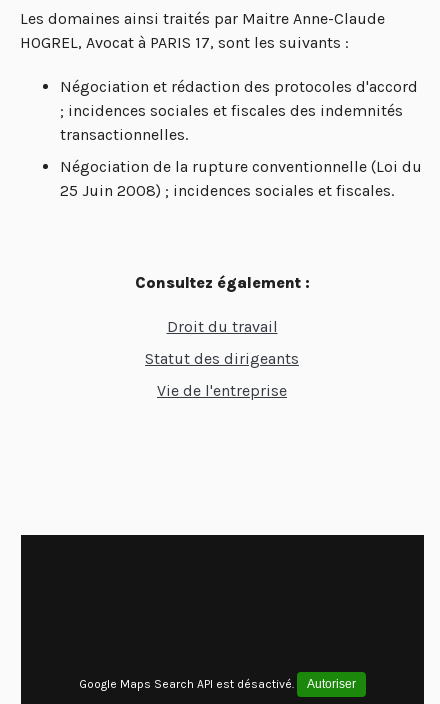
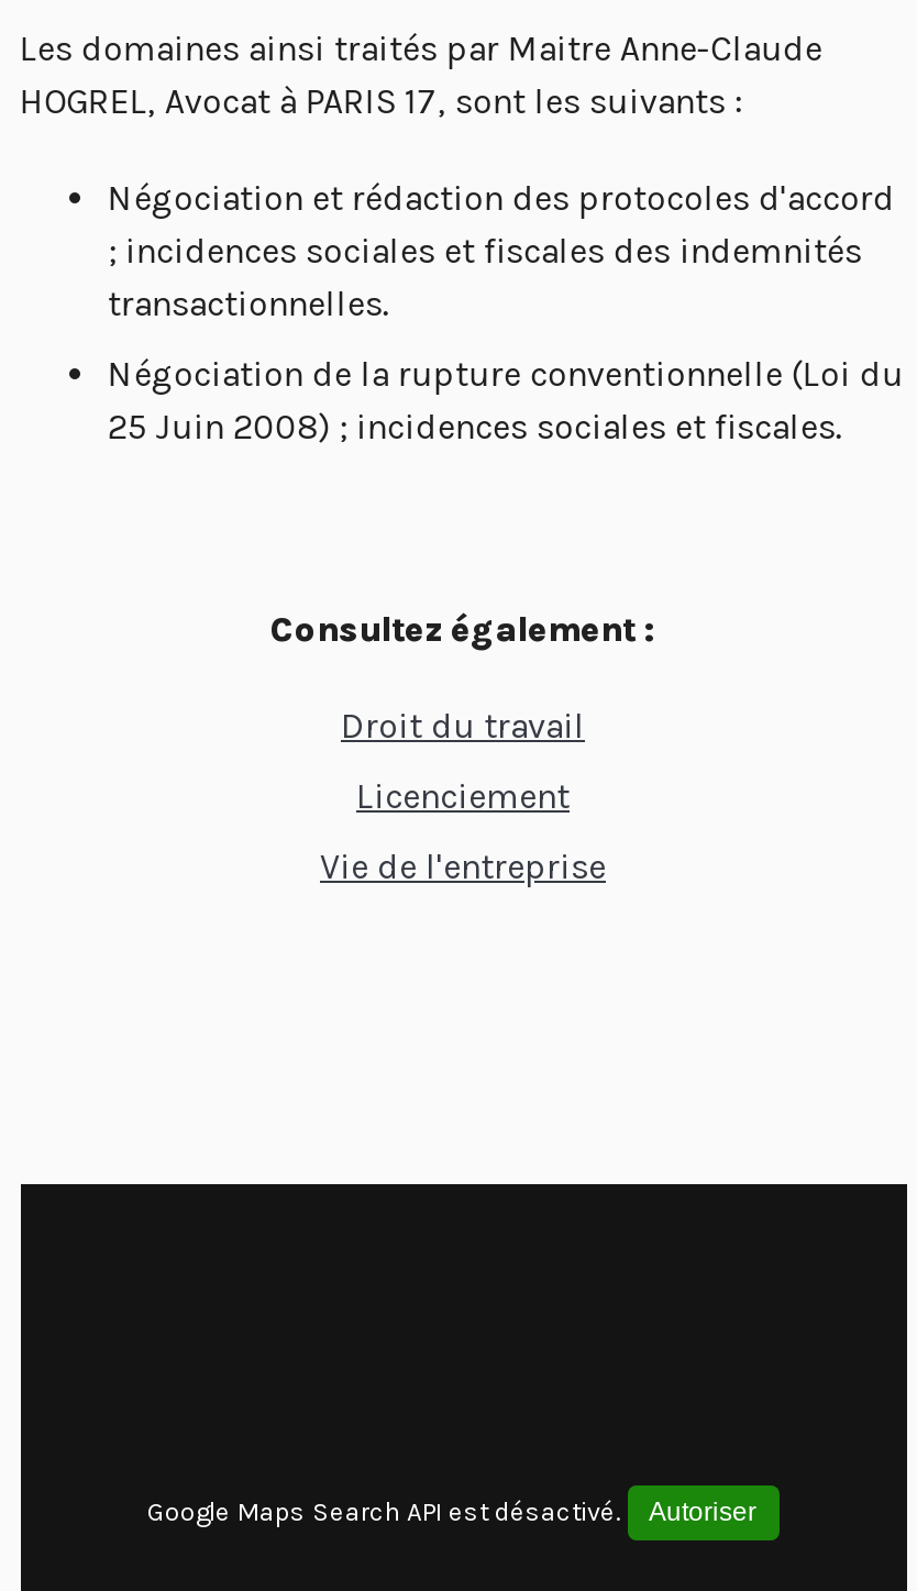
- Statut des dirigeants
+ Licenciement
